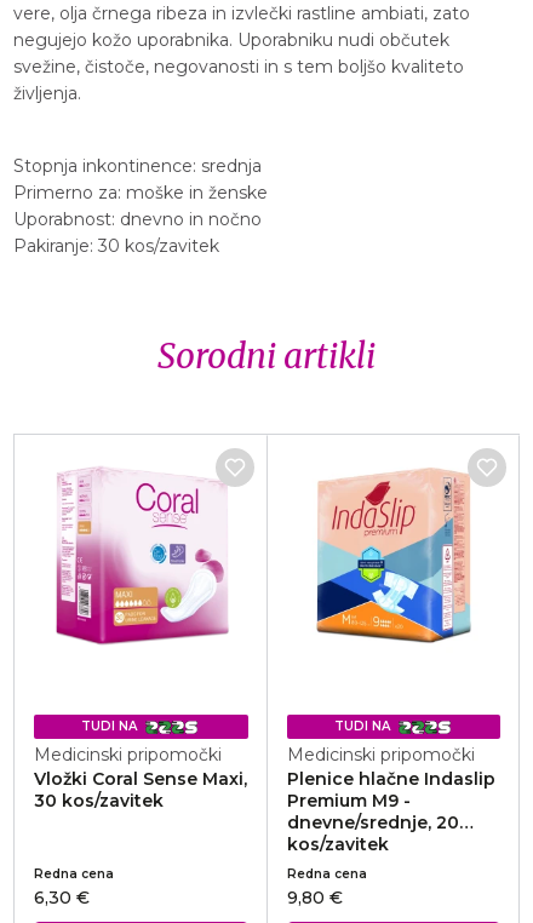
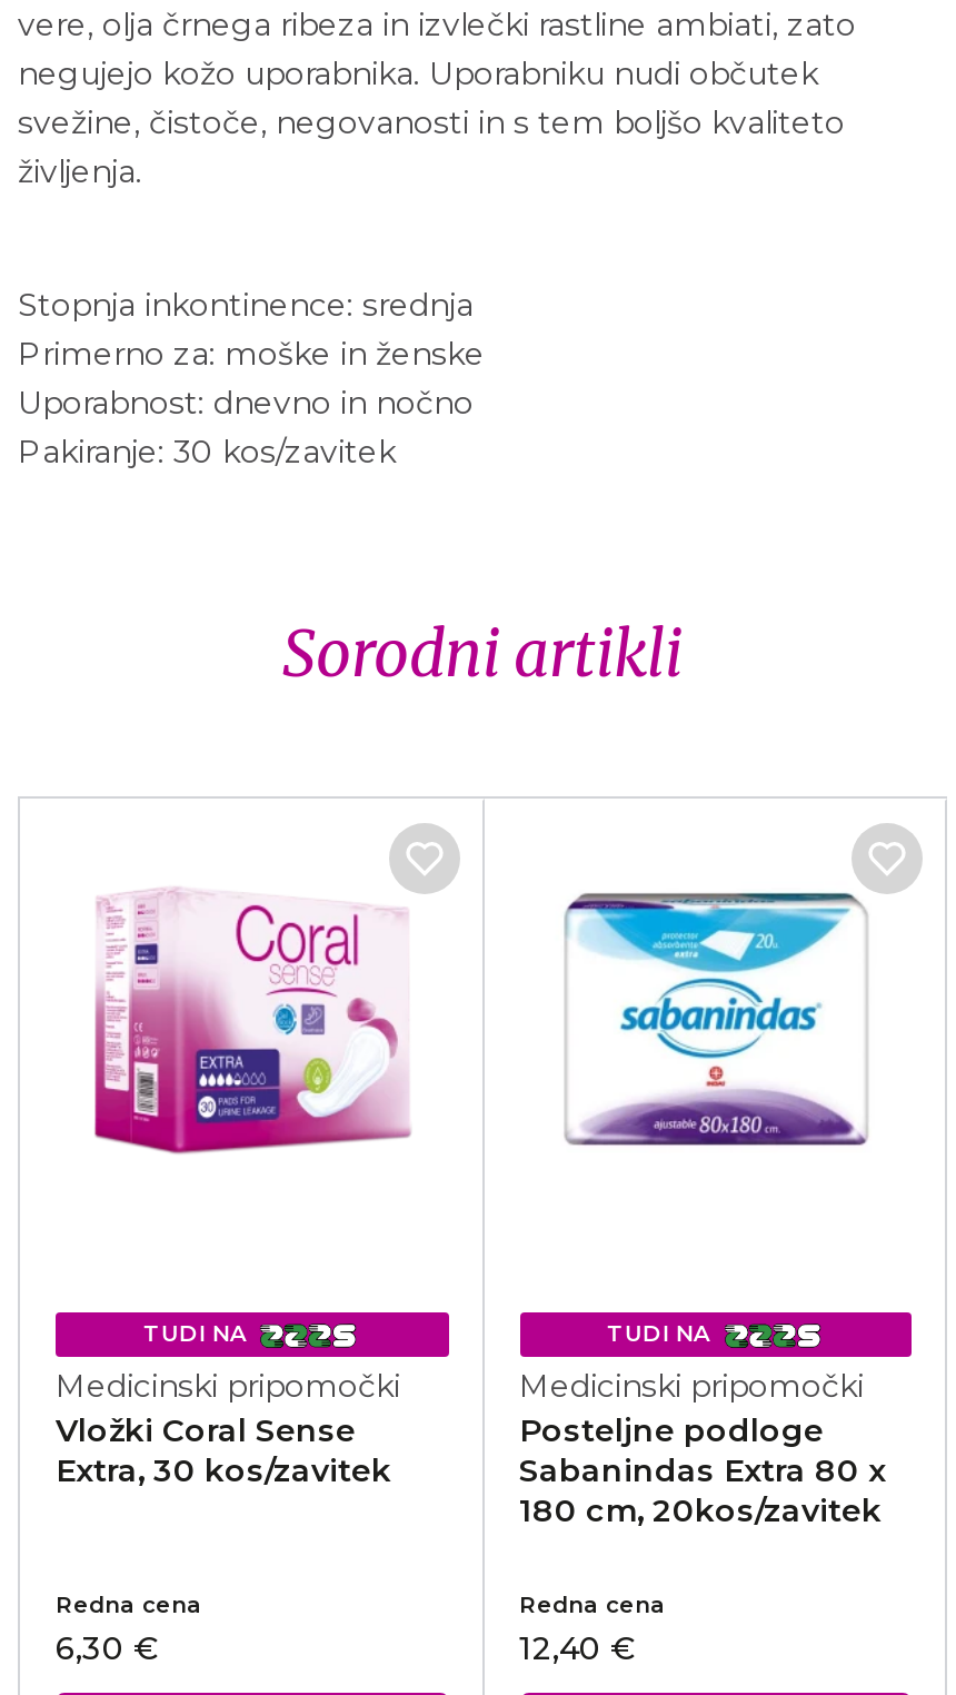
- [image]
+ [image]

- [image]
+ [image]

- Vložki Coral Sense Maxi,
- 30 kos/zavitek
+ Vložki Coral Sense
+ Extra, 30 kos/zavitek

- Plenice hlačne Indaslip
- Premium M9 -
- dnevne/srednje, 20
- kos/zavitek
+ Posteljne podloge
+ Sabanindas Extra 80 x
+ 180 cm, 20kos/zavitek

- 9,80 €
+ 12,40 €
